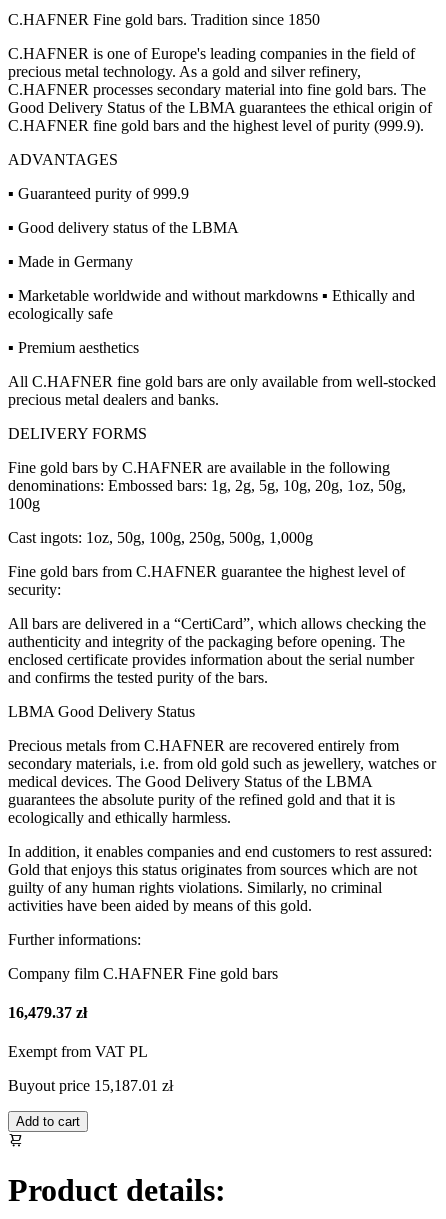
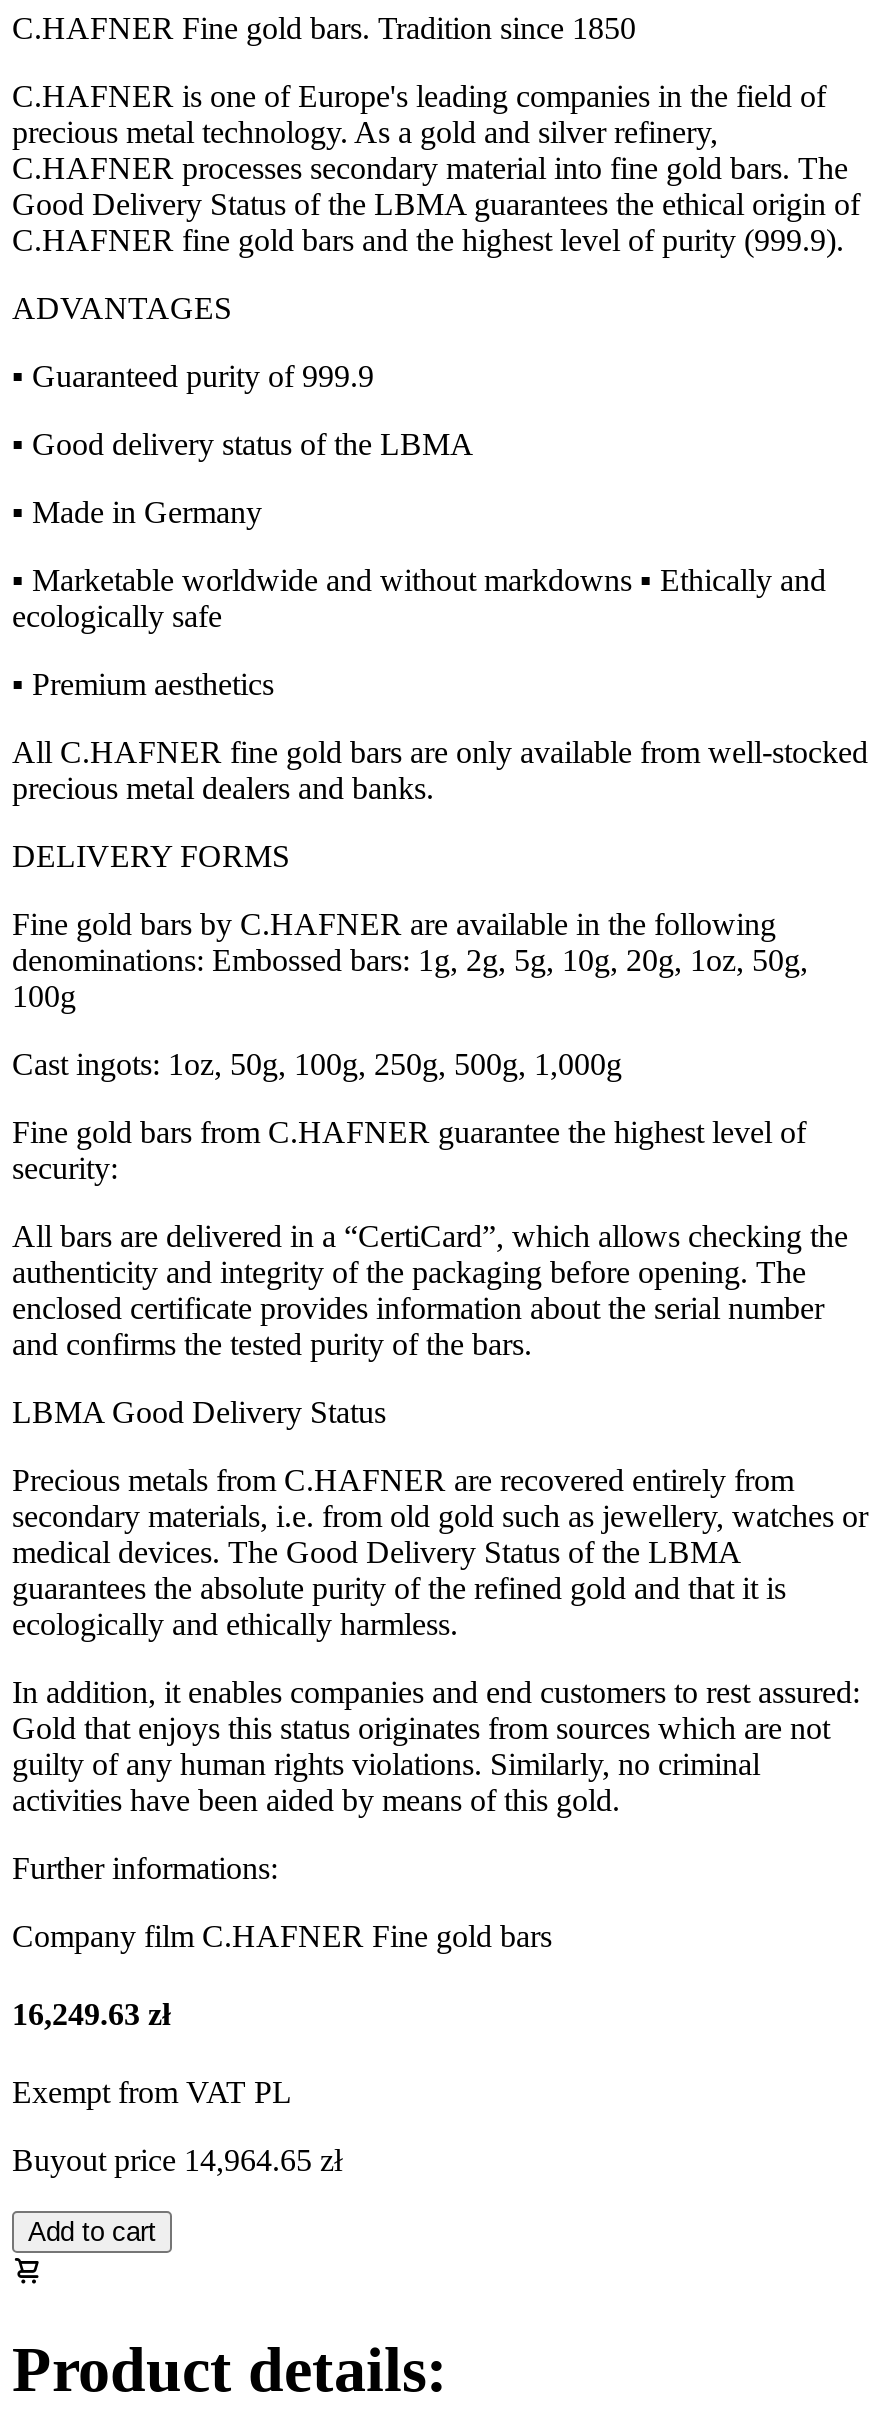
- 16,479.37 zł
+ 16,249.63 zł

- Buyout price 15,187.01 zł
+ Buyout price 14,964.65 zł
